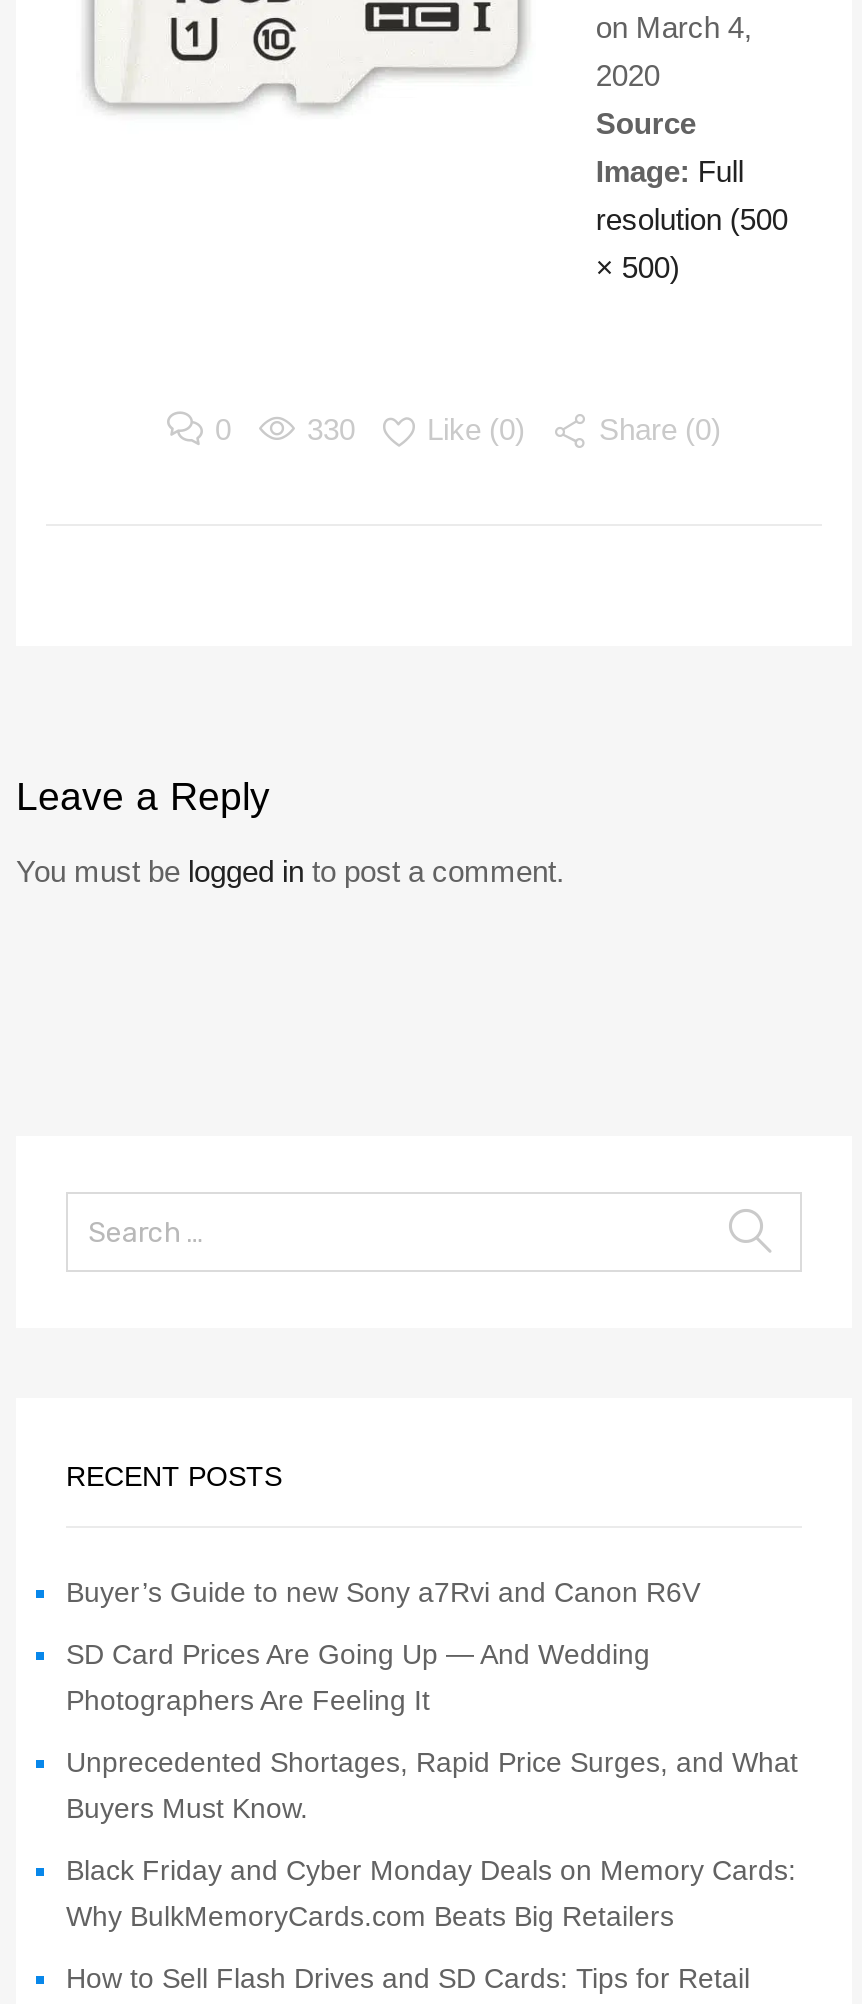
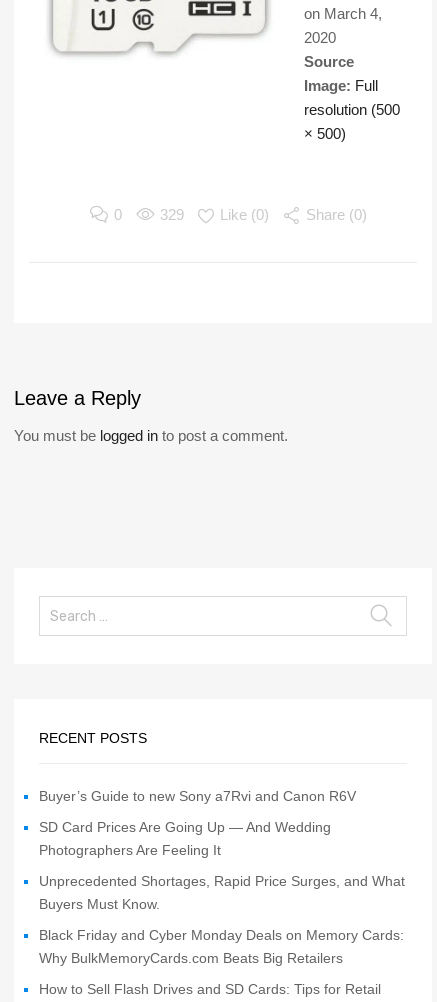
- 330
+ 329
